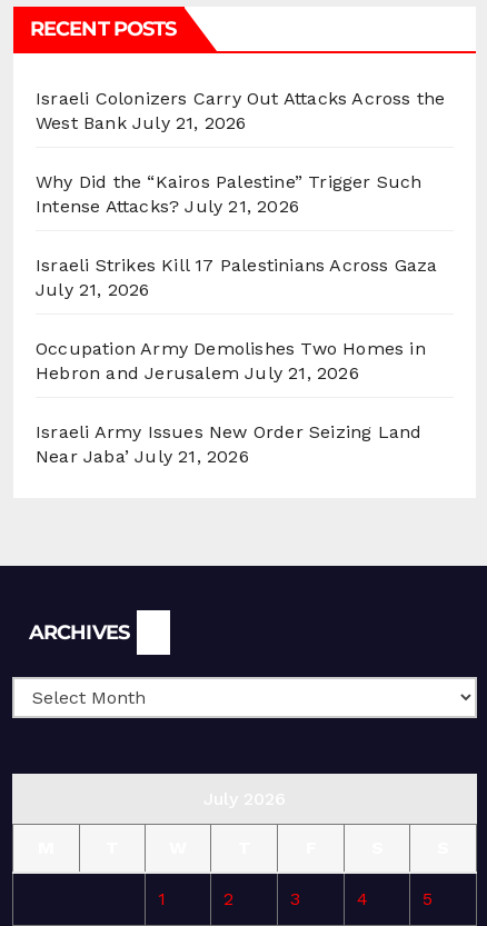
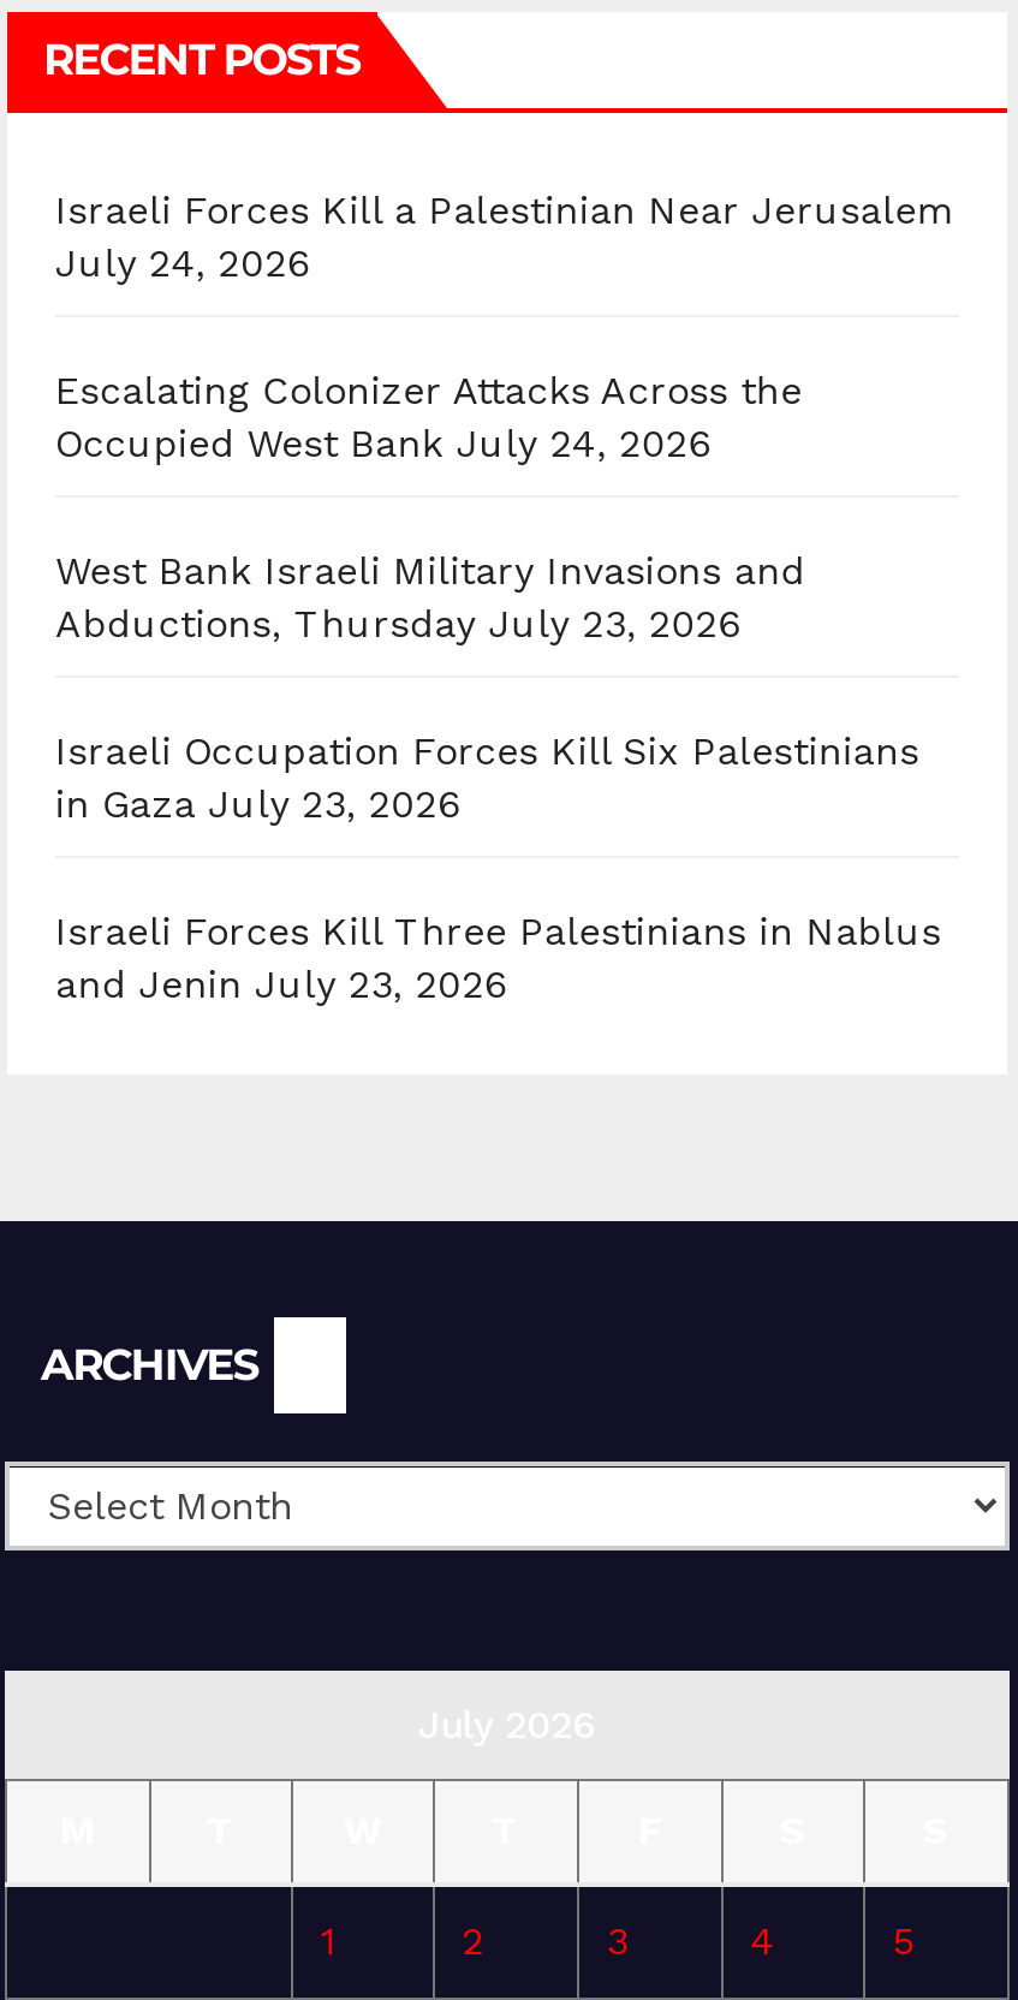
- Israeli Colonizers Carry Out Attacks Across the
- West Bank July 21, 2026
+ Israeli Forces Kill a Palestinian Near Jerusalem
+ July 24, 2026

- Why Did the “Kairos Palestine” Trigger Such
- Intense Attacks? July 21, 2026
+ Escalating Colonizer Attacks Across the
+ Occupied West Bank July 24, 2026

- Israeli Strikes Kill 17 Palestinians Across Gaza
- July 21, 2026
+ West Bank Israeli Military Invasions and
+ Abductions, Thursday July 23, 2026

- Occupation Army Demolishes Two Homes in
- Hebron and Jerusalem July 21, 2026
+ Israeli Occupation Forces Kill Six Palestinians
+ in Gaza July 23, 2026

- Israeli Army Issues New Order Seizing Land
- Near Jaba’ July 21, 2026
+ Israeli Forces Kill Three Palestinians in Nablus
+ and Jenin July 23, 2026
